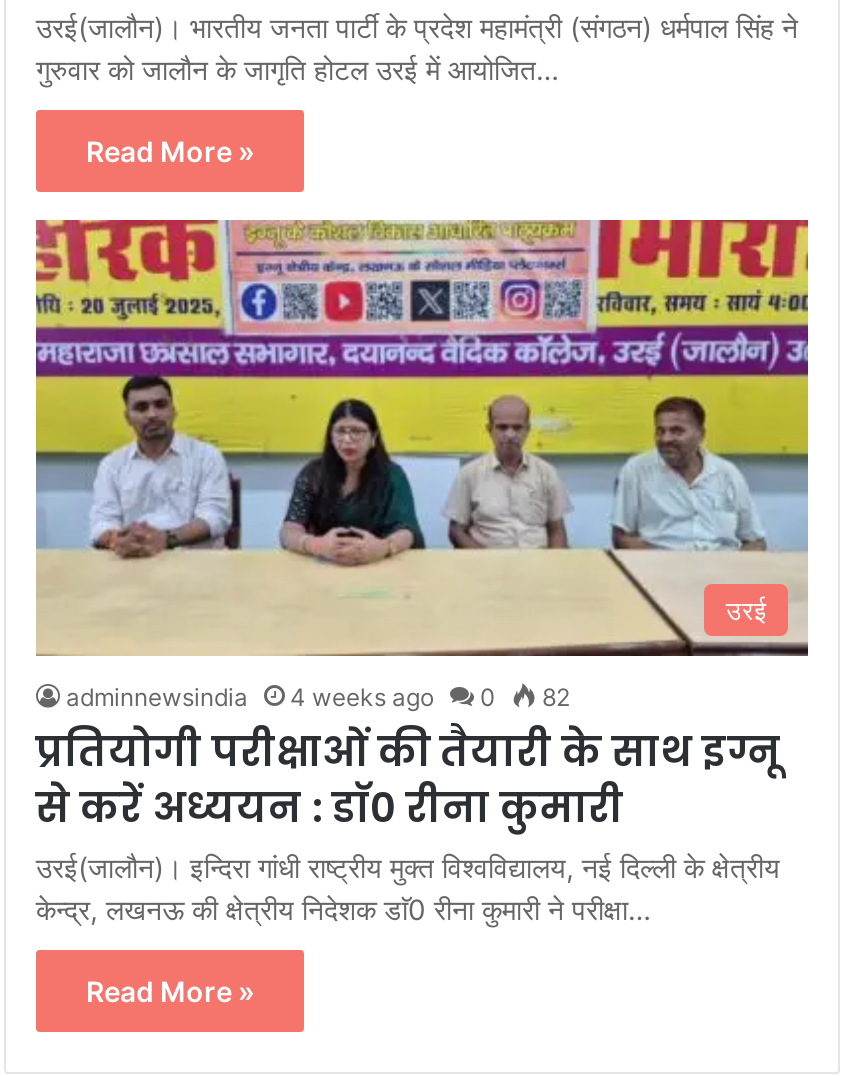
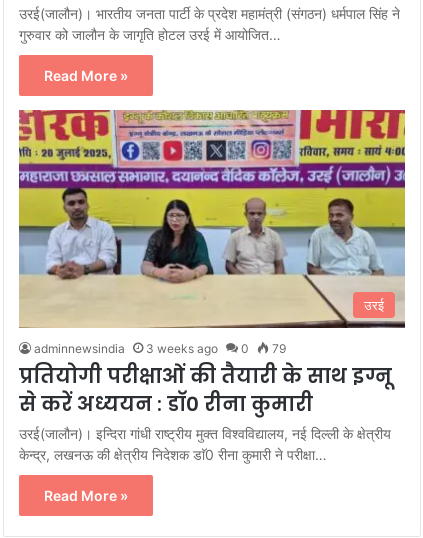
- 4 weeks ago
+ 3 weeks ago

- 82
+ 79
